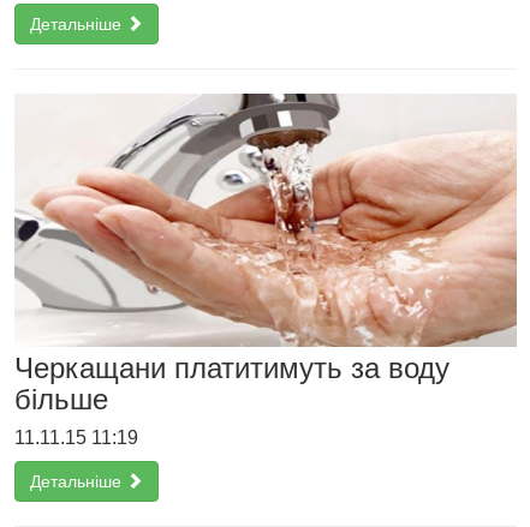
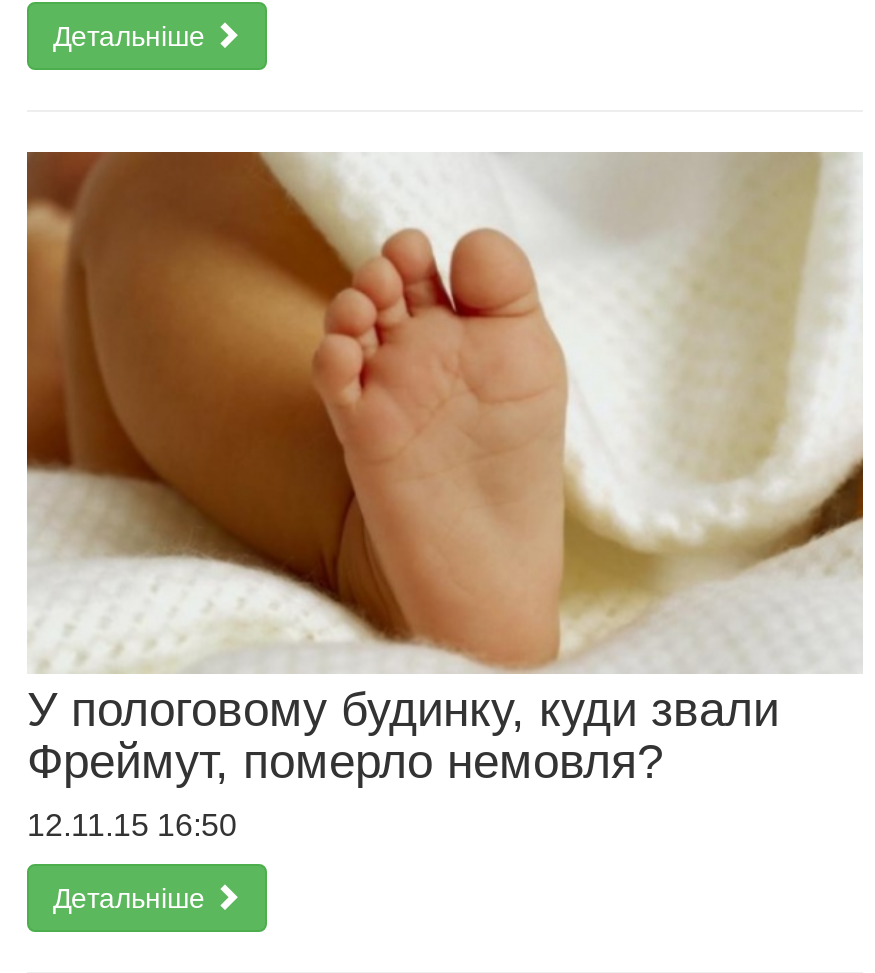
- [image]
- Черкащани платитимуть за воду
- більше
- 11.11.15 11:19
+ [image]
+ У пологовому будинку, куди звали
+ Фреймут, померло немовля?
+ 12.11.15 16:50
